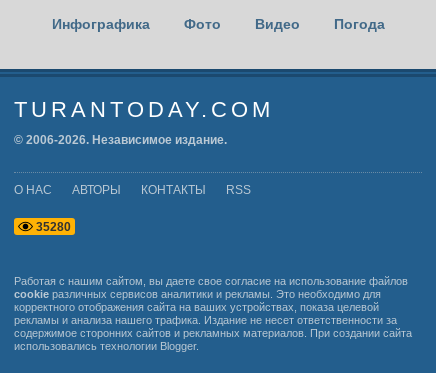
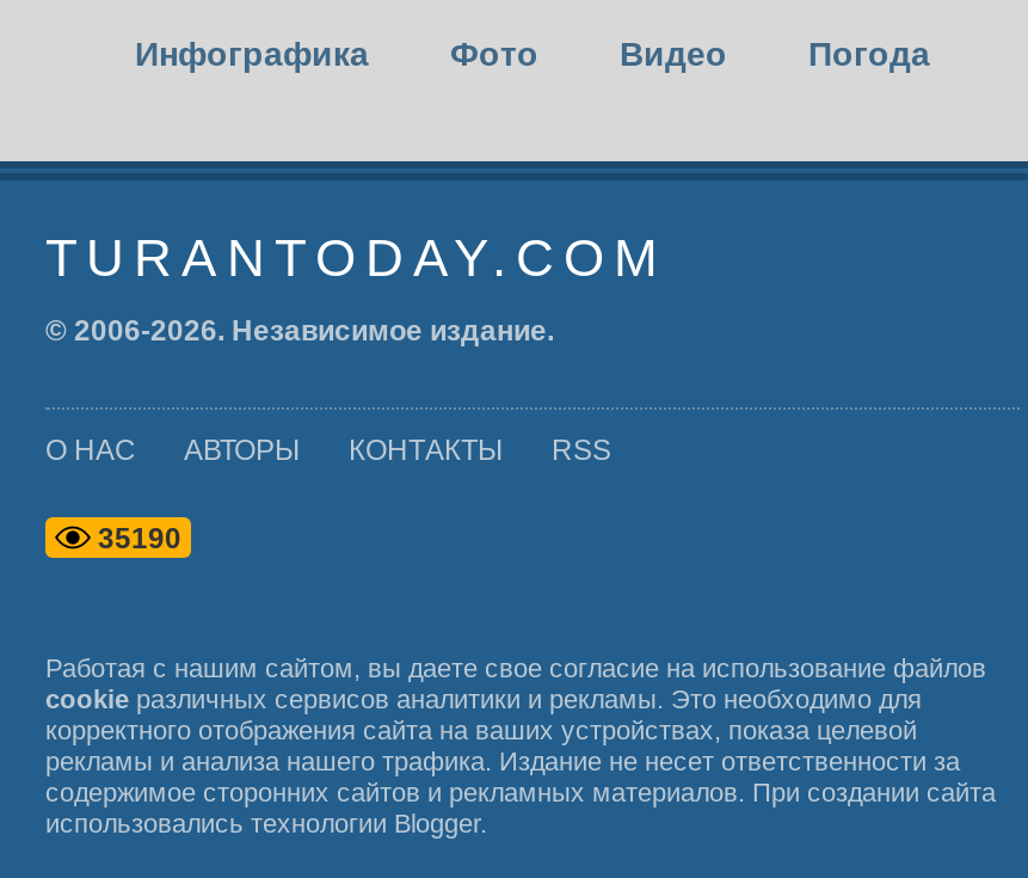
- 35280
+ 35190
